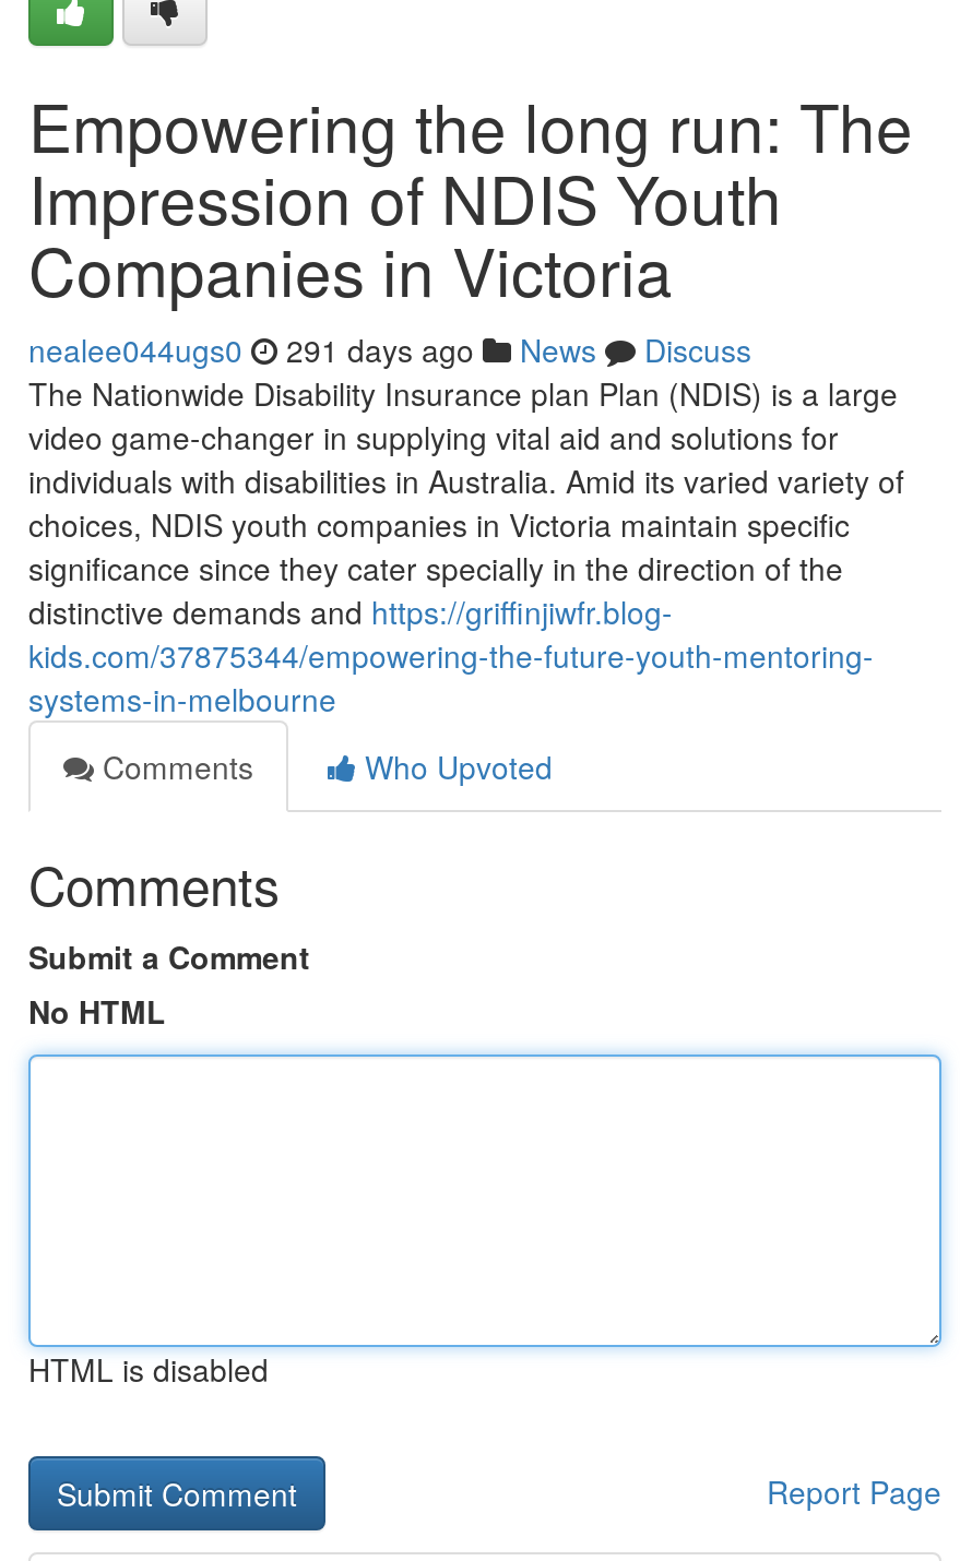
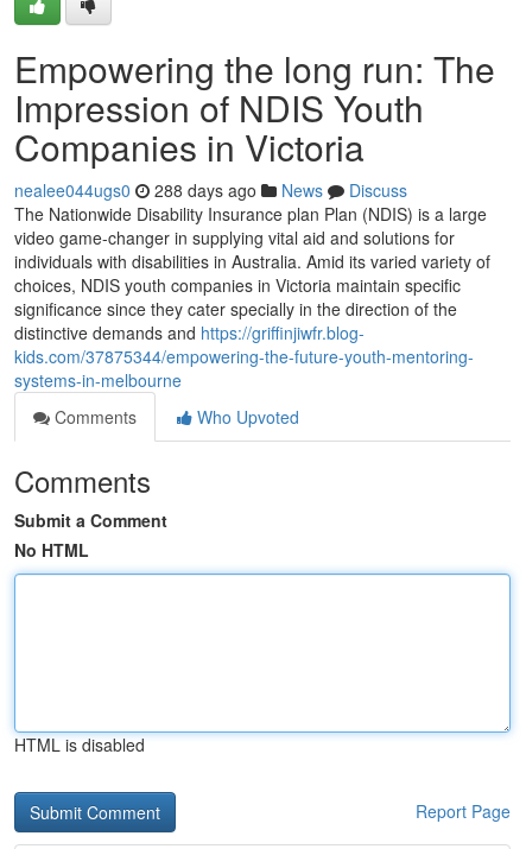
- nealee044ugs0 291 days ago News Discuss
+ nealee044ugs0 288 days ago News Discuss
